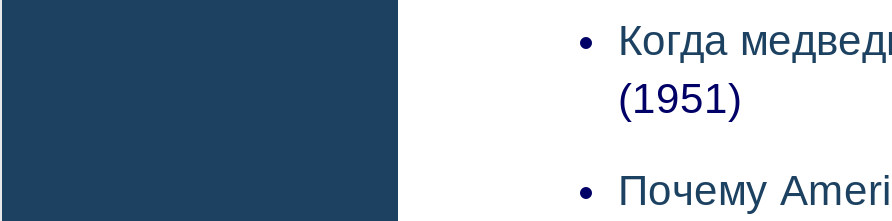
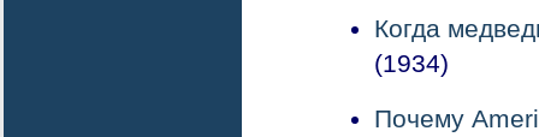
- (1951)
+ (1934)
